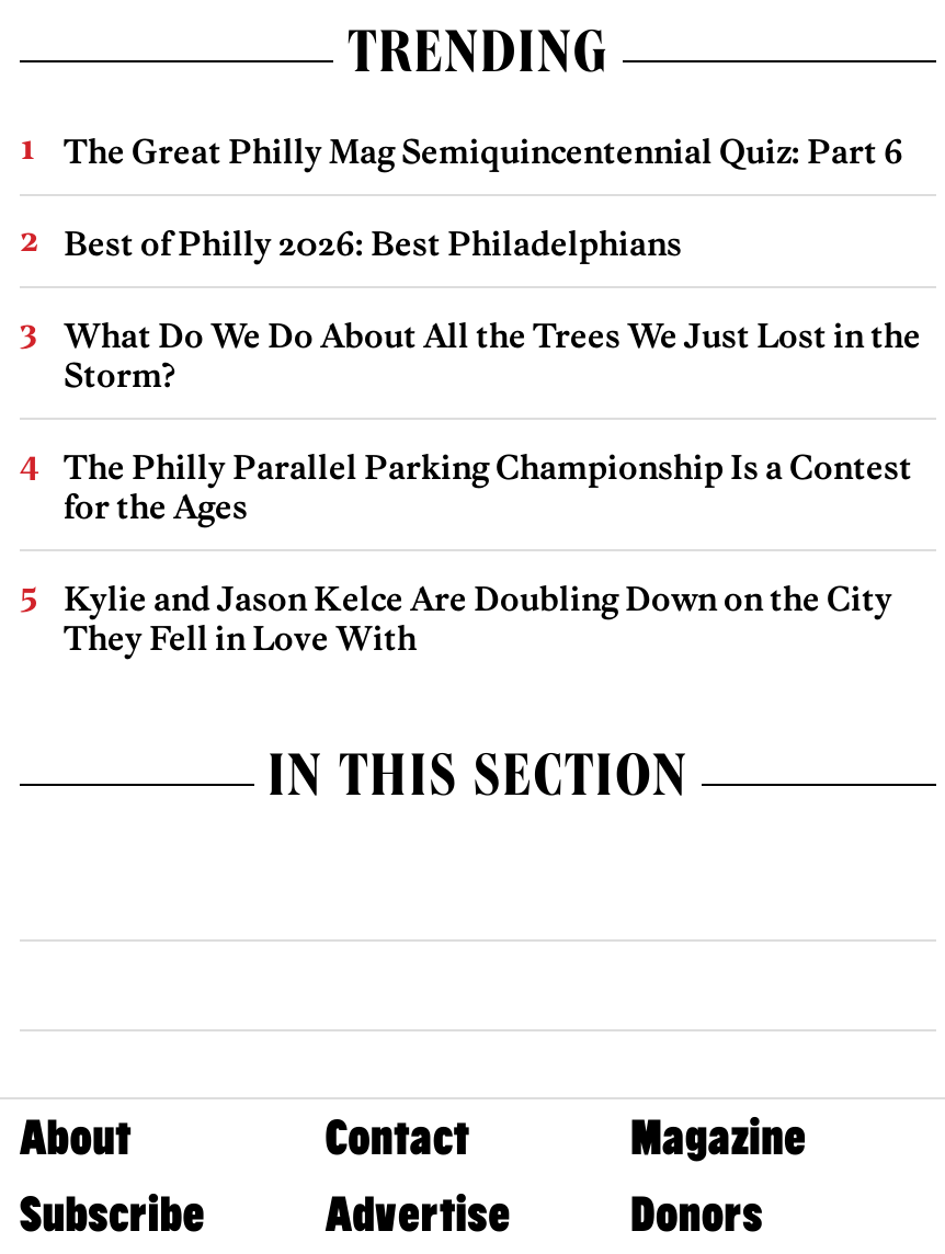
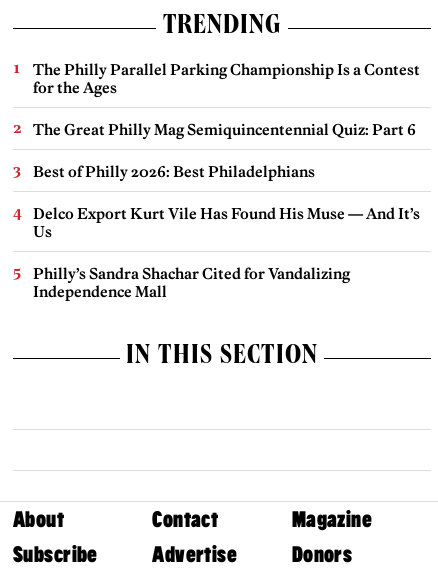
moved down: The Great Philly Mag Semiquincentennial Quiz: Part 6 | Best of Philly 2026: Best Philadelphians

- What Do We Do About All the Trees We Just Lost in the
- Storm?

moved up: The Philly Parallel Parking Championship Is a Contest | for the Ages

- Kylie and Jason Kelce Are Doubling Down on the City
- They Fell in Love With
+ Delco Export Kurt Vile Has Found His Muse — And It’s
+ Us
+ Philly’s Sandra Shachar Cited for Vandalizing
+ Independence Mall
